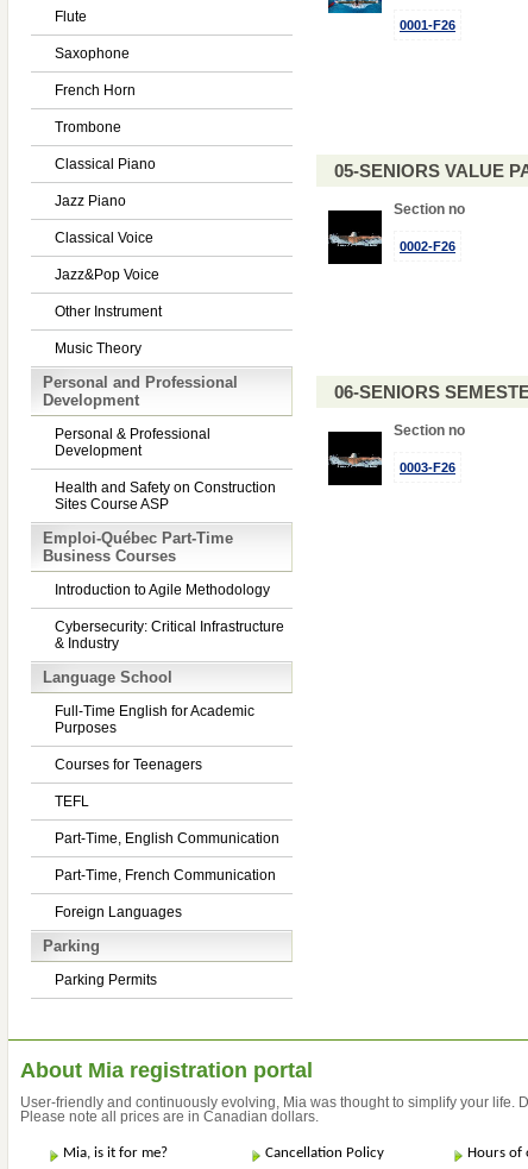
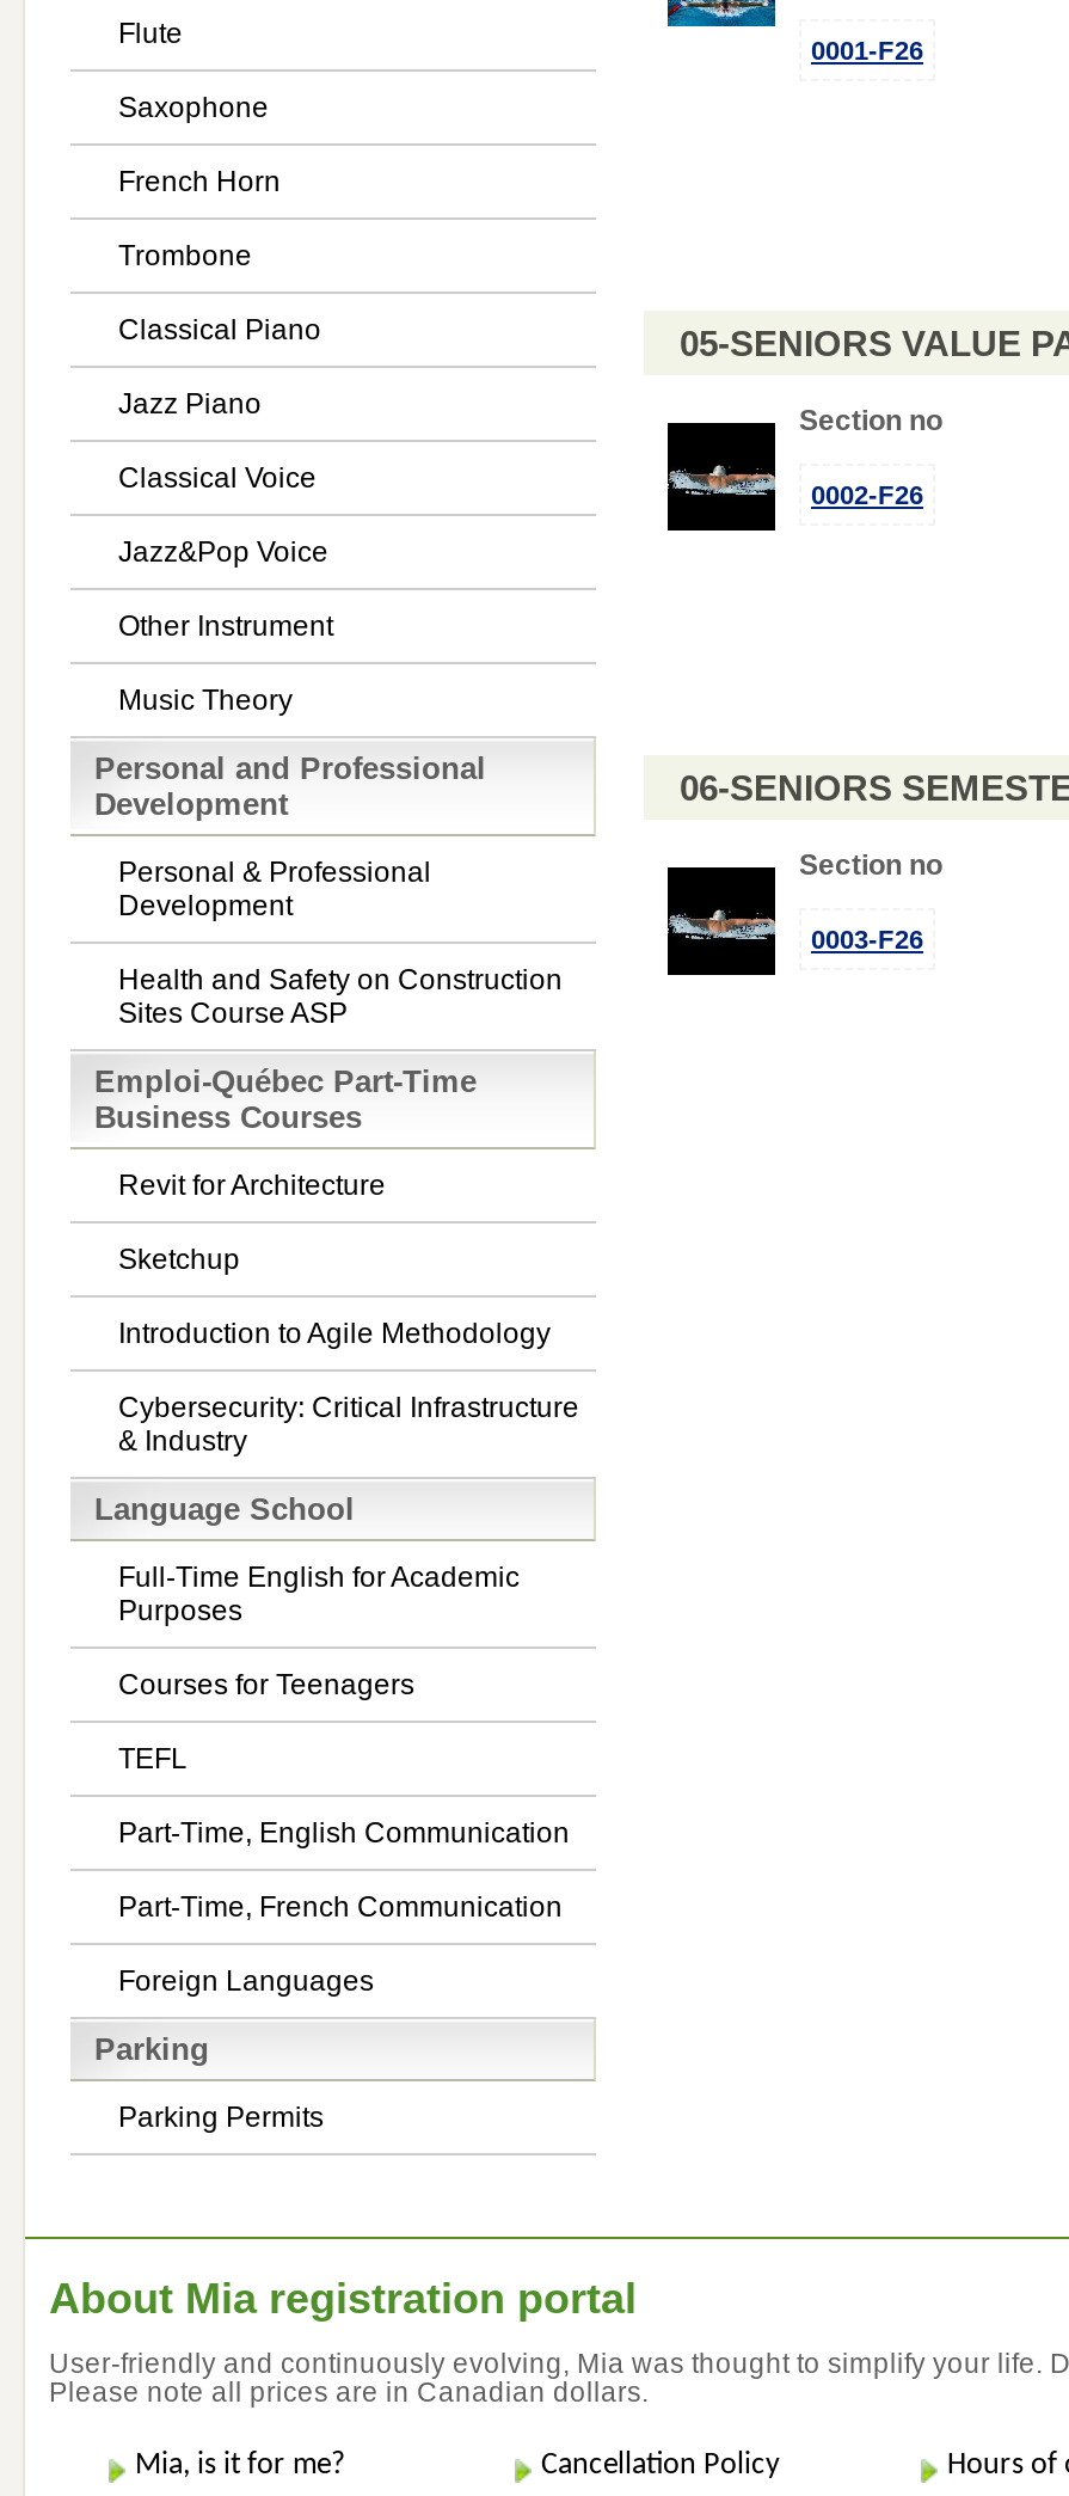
+ Revit for Architecture
+ Sketchup
